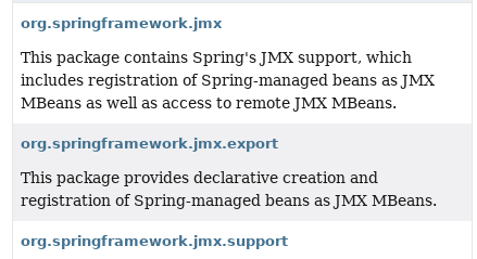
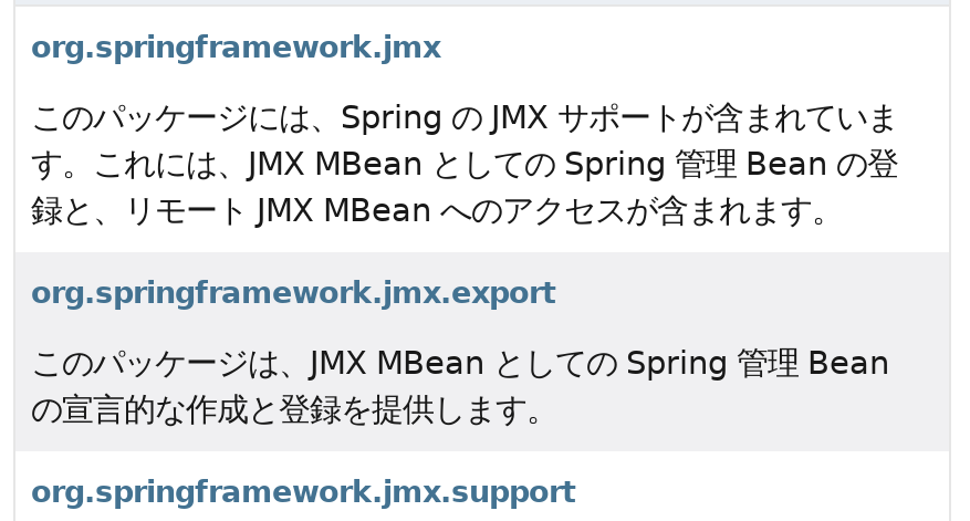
- This package contains Spring's JMX support, which
- includes registration of Spring-managed beans as JMX
- MBeans as well as access to remote JMX MBeans.
+ このパッケージには、Spring の JMX サポートが含まれていま
+ す。これには、JMX MBean としての Spring 管理 Bean の登
+ 録と、リモート JMX MBean へのアクセスが含まれます。

- This package provides declarative creation and
- registration of Spring-managed beans as JMX MBeans.
+ このパッケージは、JMX MBean としての Spring 管理 Bean
+ の宣言的な作成と登録を提供します。
